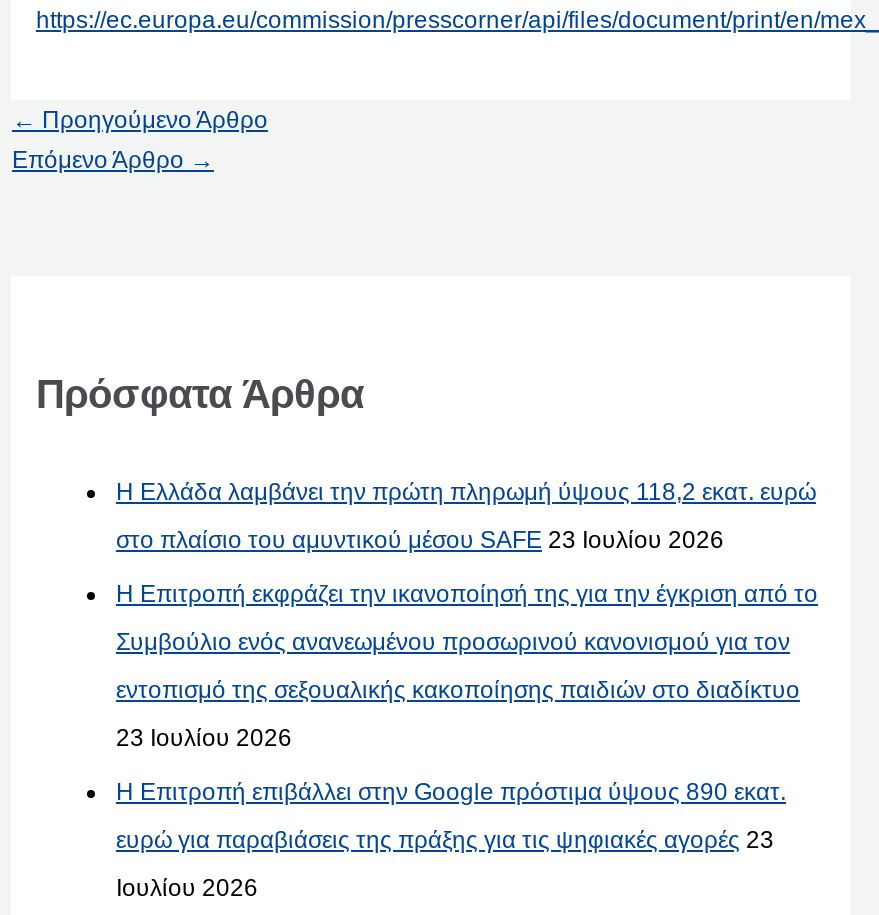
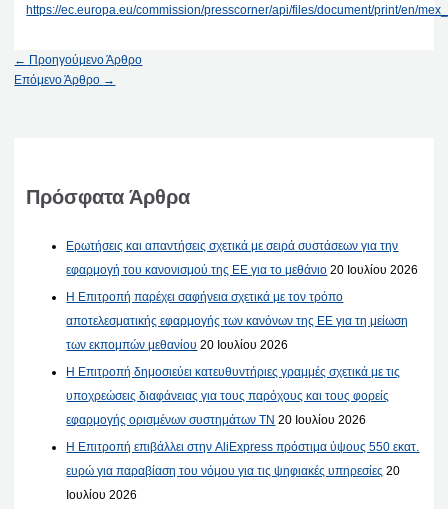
- Η Ελλάδα λαμβάνει την πρώτη πληρωμή ύψους 118,2 εκατ. ευρώ
- στο πλαίσιο του αμυντικού μέσου SAFE 23 Ιουλίου 2026
- Η Επιτροπή εκφράζει την ικανοποίησή της για την έγκριση από το
- Συμβούλιο ενός ανανεωμένου προσωρινού κανονισμού για τον
- εντοπισμό της σεξουαλικής κακοποίησης παιδιών στο διαδίκτυο
- 23 Ιουλίου 2026
- Η Επιτροπή επιβάλλει στην Google πρόστιμα ύψους 890 εκατ.
- ευρώ για παραβιάσεις της πράξης για τις ψηφιακές αγορές 23
+ Ερωτήσεις και απαντήσεις σχετικά με σειρά συστάσεων για την
+ εφαρμογή του κανονισμού της ΕΕ για το μεθάνιο 20 Ιουλίου 2026
+ Η Επιτροπή παρέχει σαφήνεια σχετικά με τον τρόπο
+ αποτελεσματικής εφαρμογής των κανόνων της ΕΕ για τη μείωση
+ των εκπομπών μεθανίου 20 Ιουλίου 2026
+ Η Επιτροπή δημοσιεύει κατευθυντήριες γραμμές σχετικά με τις
+ υποχρεώσεις διαφάνειας για τους παρόχους και τους φορείς
+ εφαρμογής ορισμένων συστημάτων ΤΝ 20 Ιουλίου 2026
+ Η Επιτροπή επιβάλλει στην AliExpress πρόστιμα ύψους 550 εκατ.
+ ευρώ για παραβίαση του νόμου για τις ψηφιακές υπηρεσίες 20
